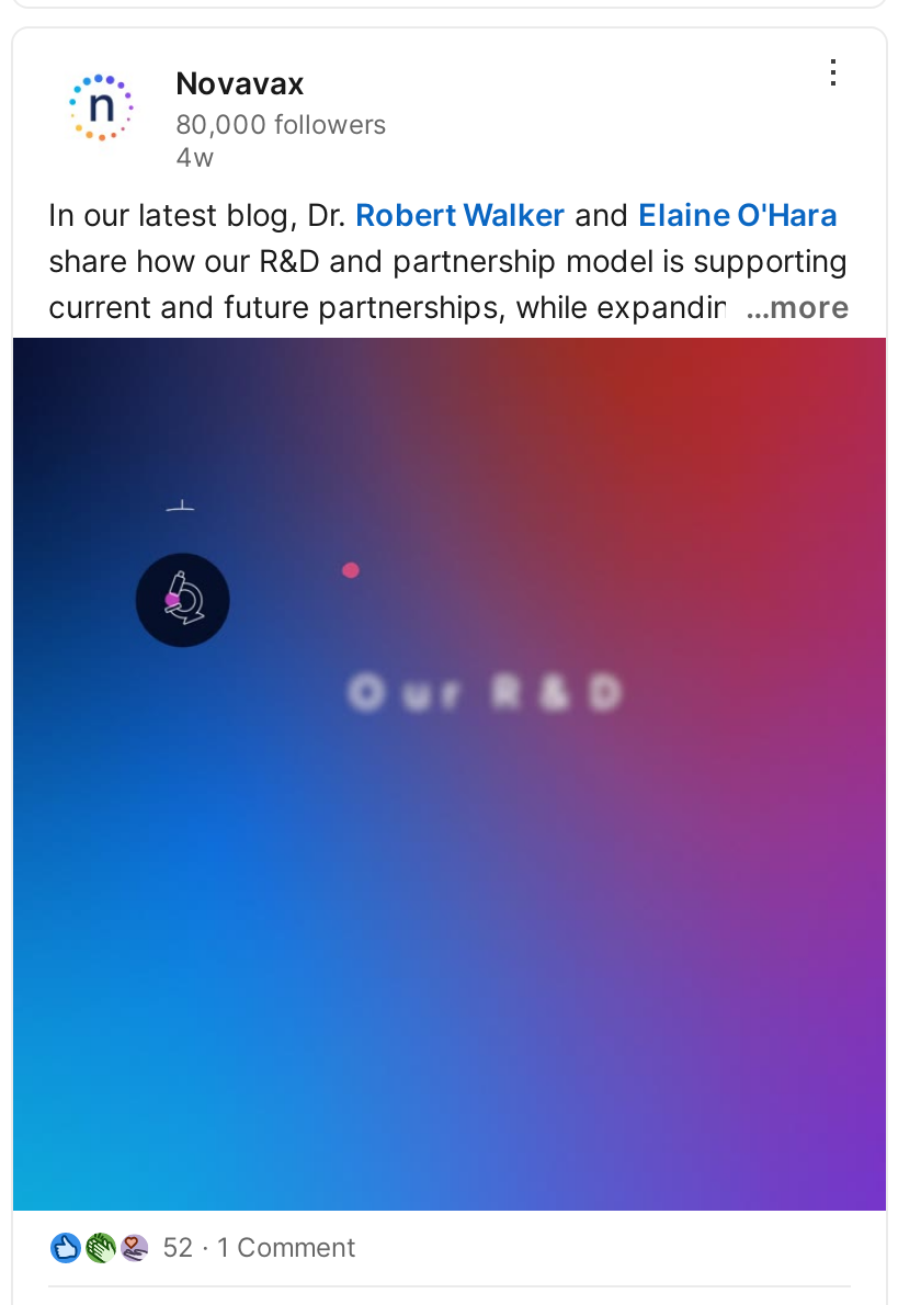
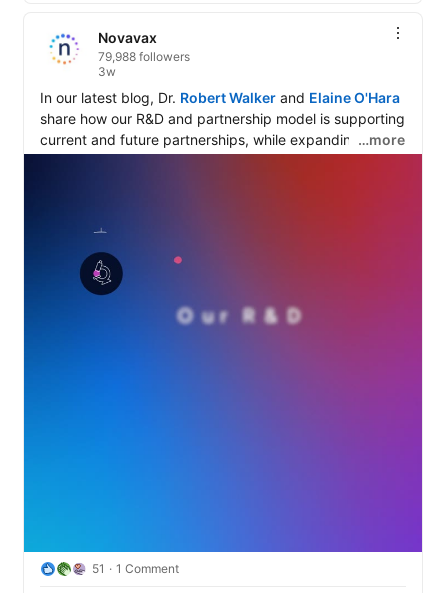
- 80,000 followers
- 4w
+ 79,988 followers
+ 3w

- 52 1 Comment
+ 51 1 Comment
